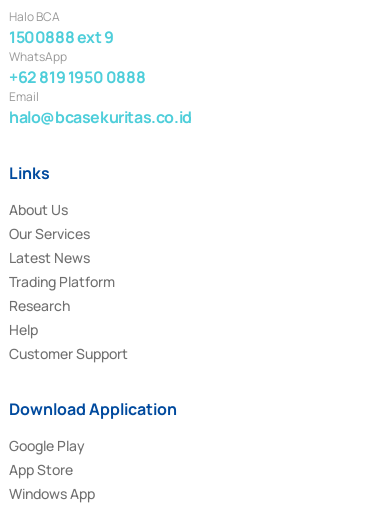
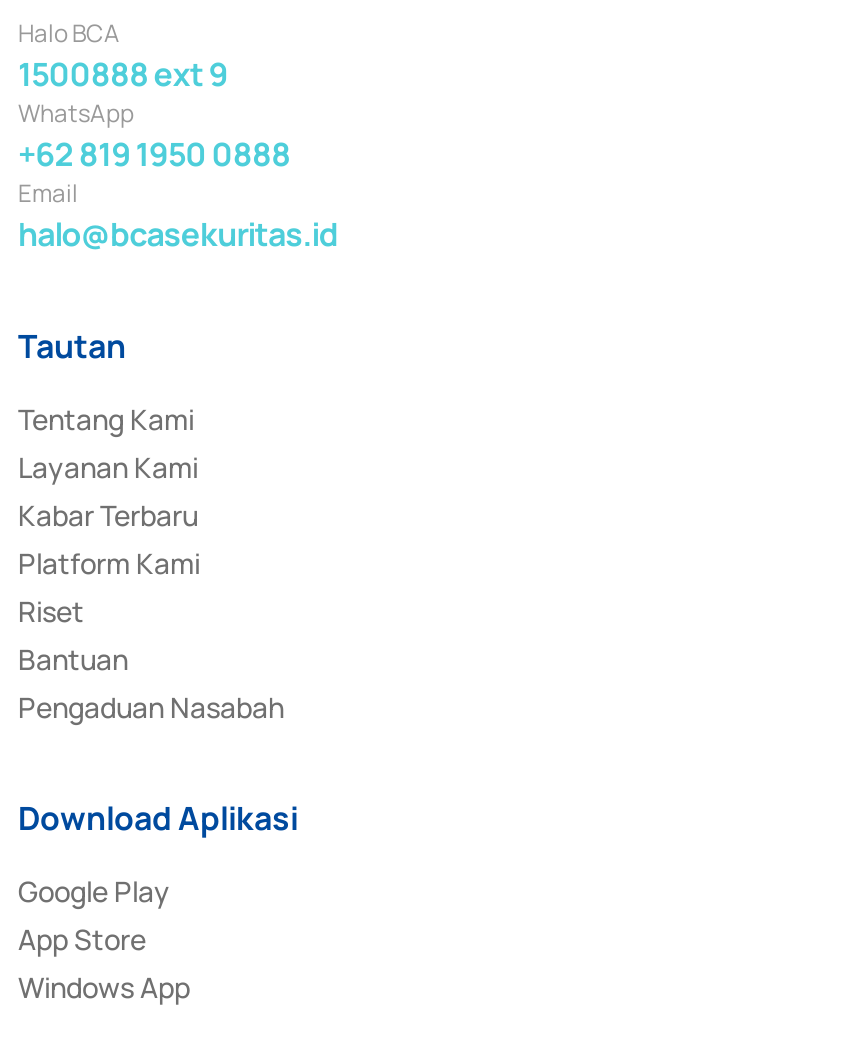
- halo@bcasekuritas.co.id
+ halo@bcasekuritas.id

- Links
+ Tautan

- About Us
- Our Services
- Latest News
- Trading Platform
- Research
- Help
- Customer Support
+ Tentang Kami
+ Layanan Kami
+ Kabar Terbaru
+ Platform Kami
+ Riset
+ Bantuan
+ Pengaduan Nasabah

- Download Application
+ Download Aplikasi
